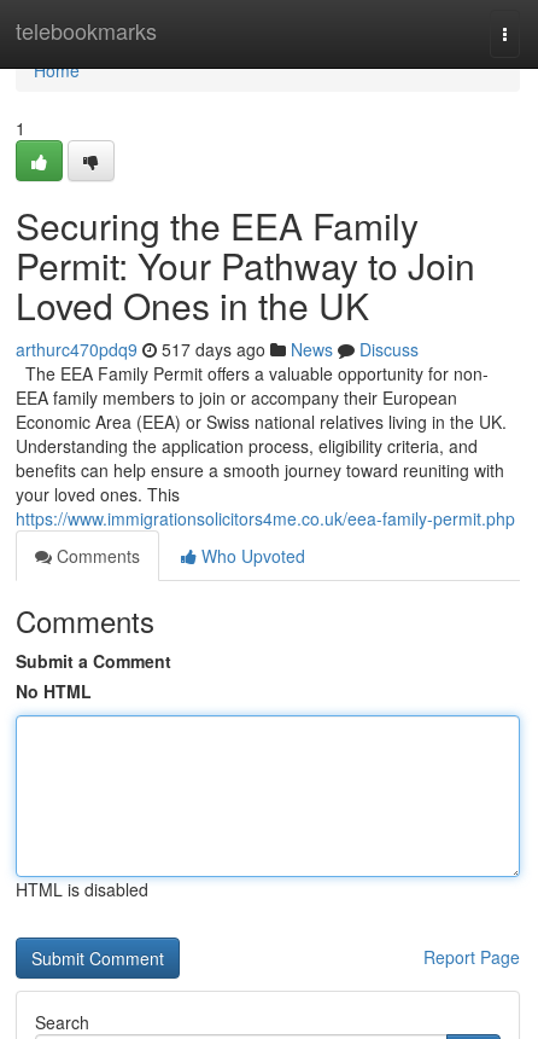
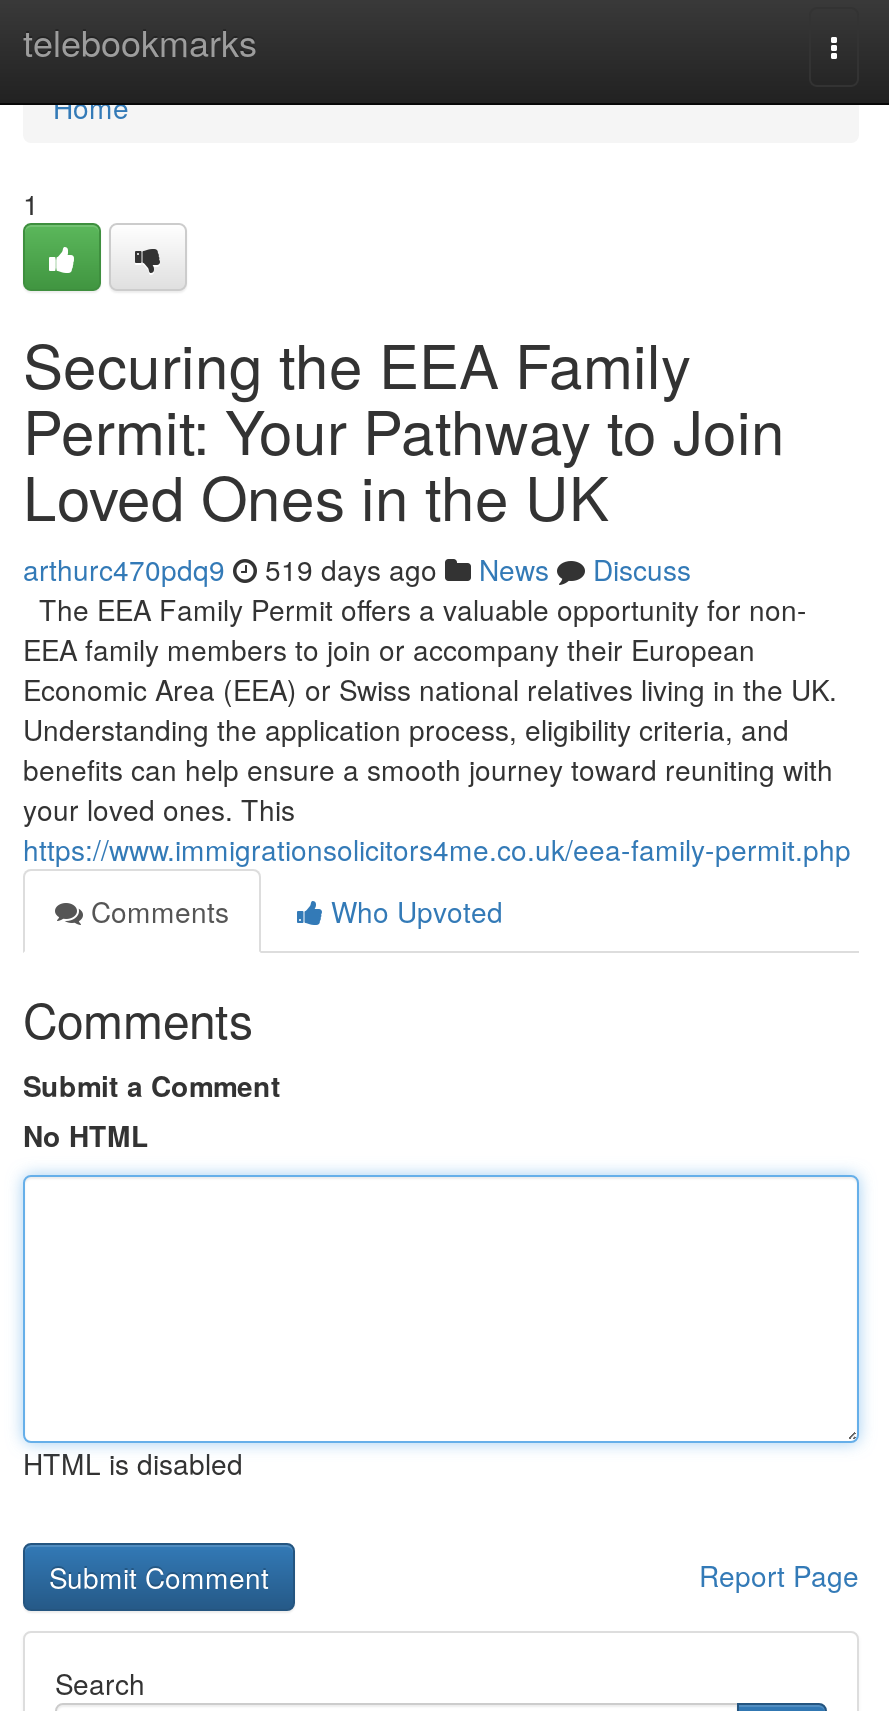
- arthurc470pdq9 517 days ago News Discuss
+ arthurc470pdq9 519 days ago News Discuss
